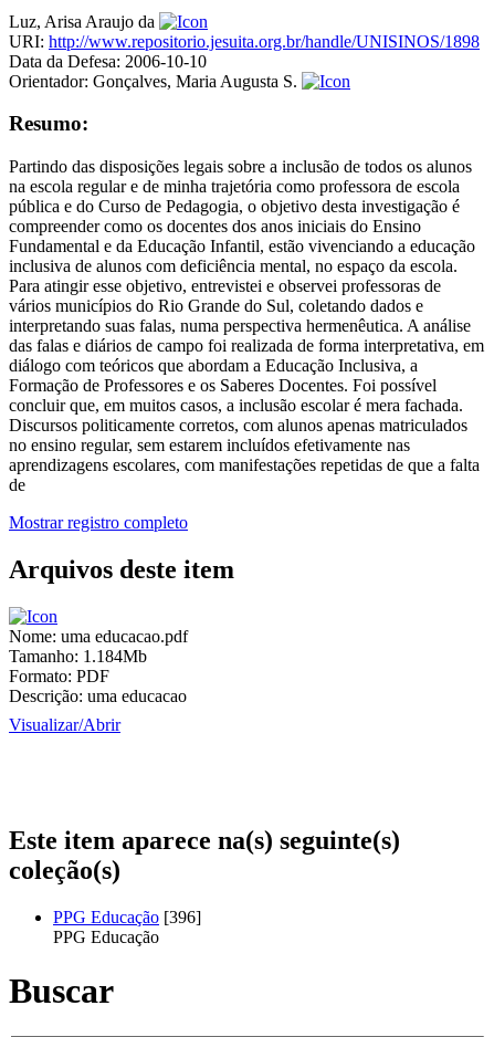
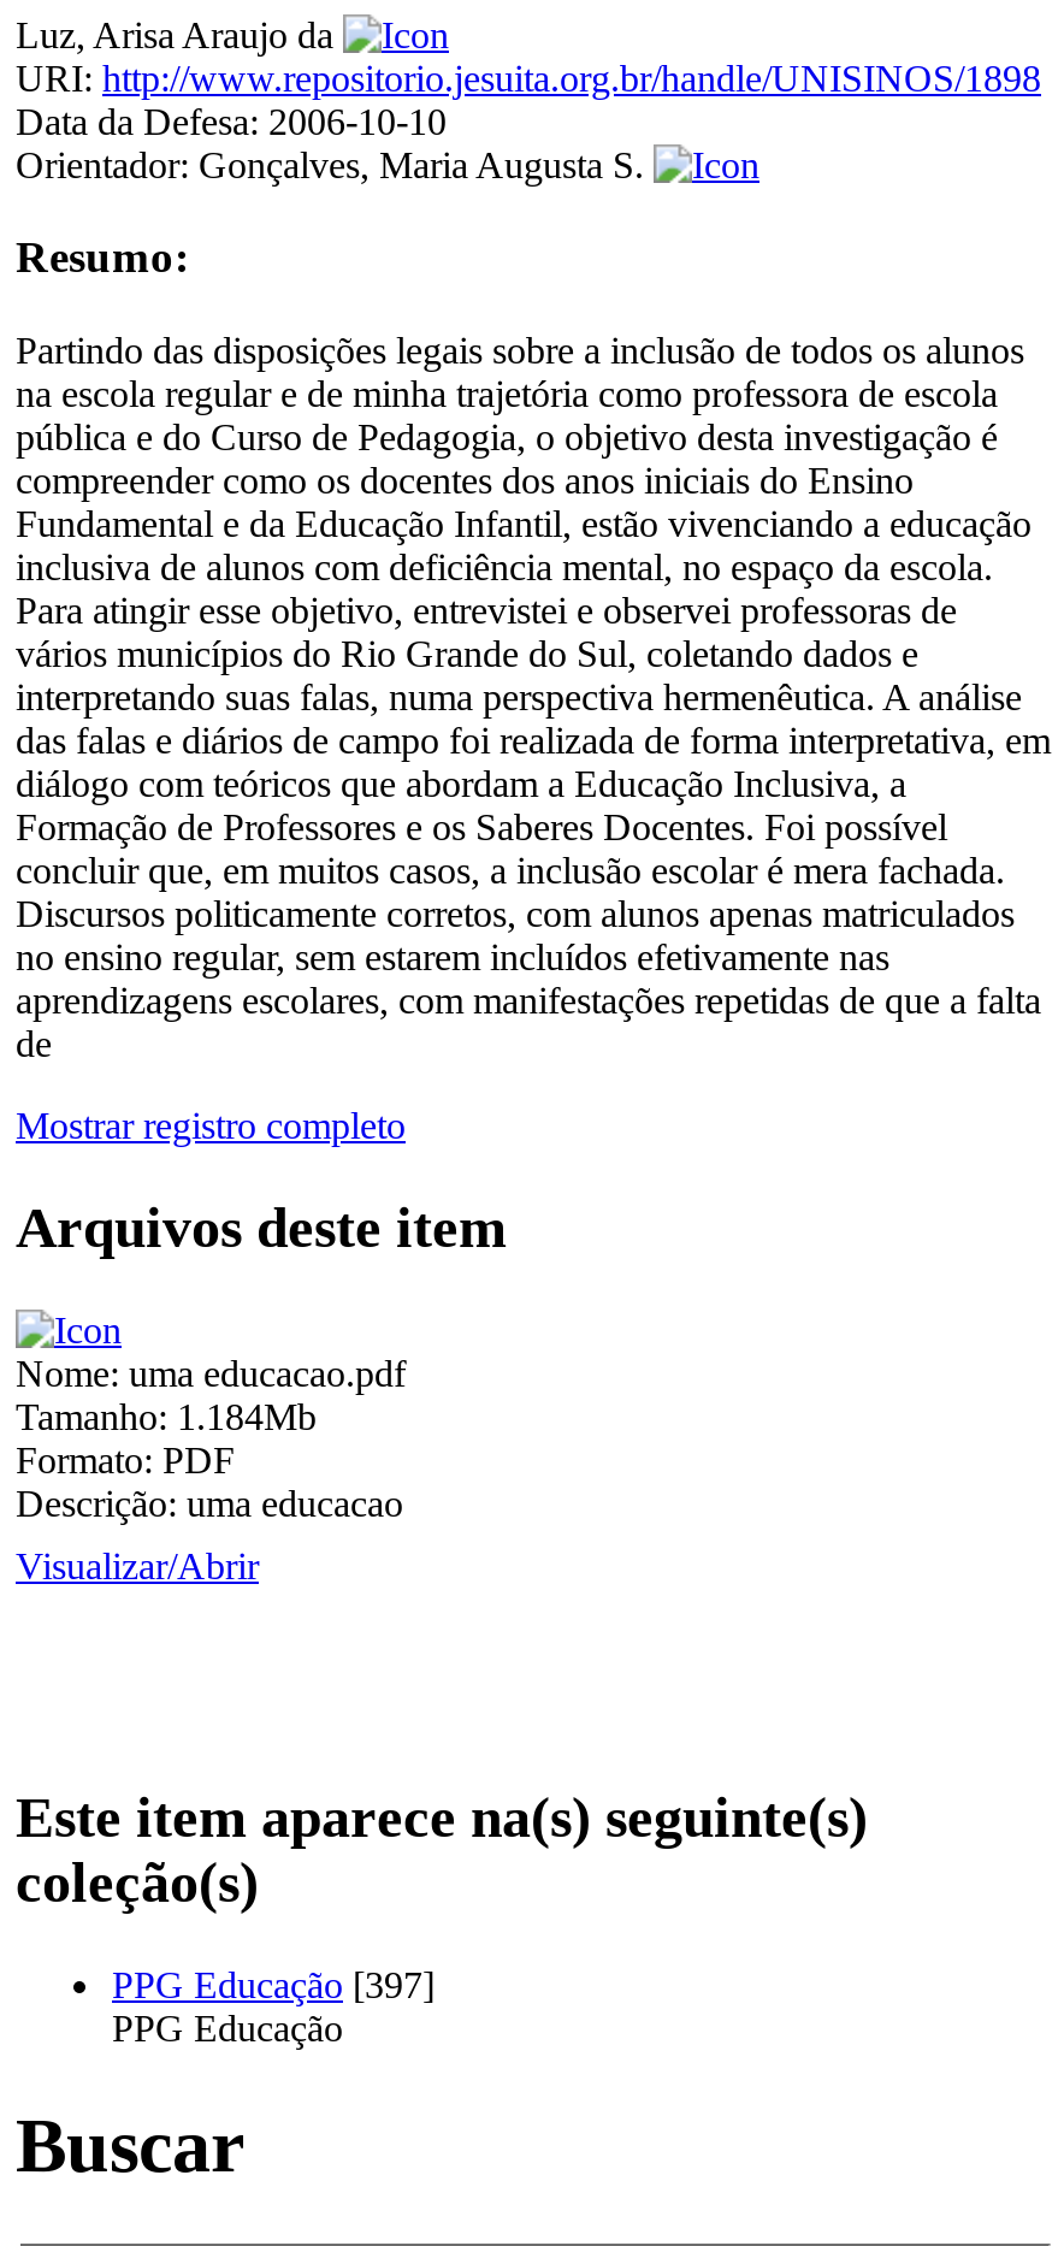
- PPG Educação [396]
+ PPG Educação [397]
